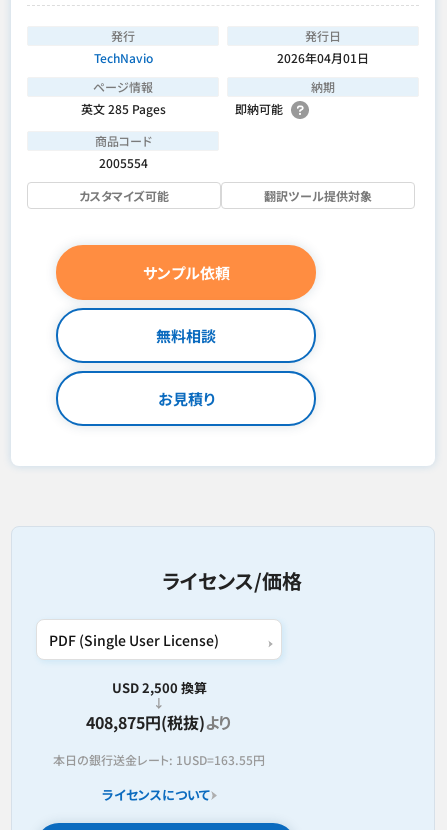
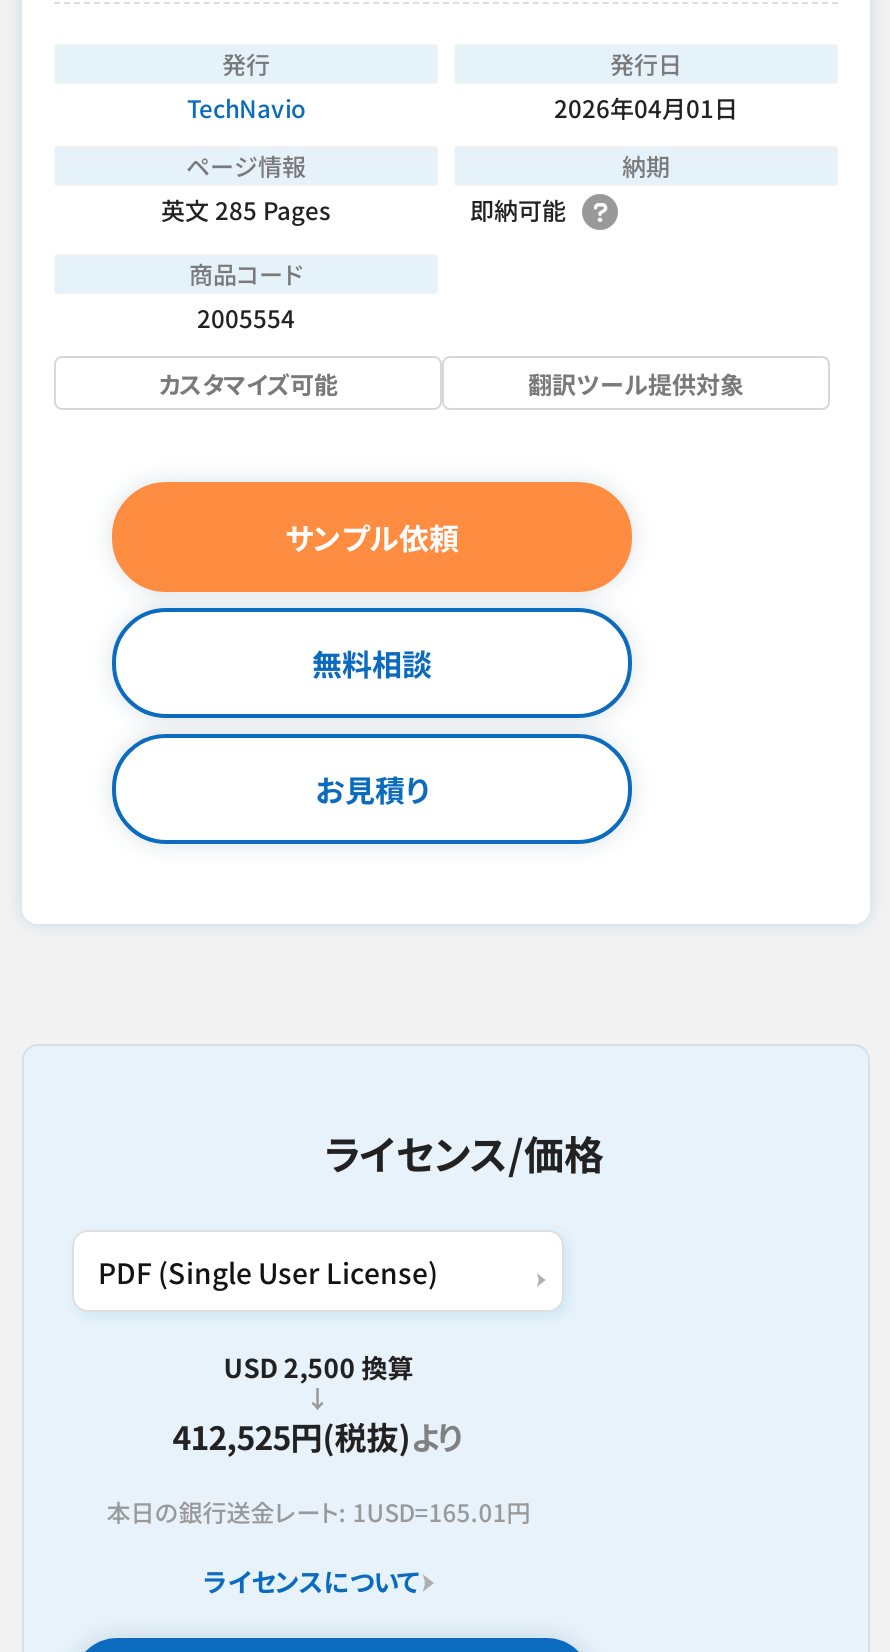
- 408,875円(税抜)より
+ 412,525円(税抜)より

- 本日の銀行送金レート: 1USD=163.55円
+ 本日の銀行送金レート: 1USD=165.01円
